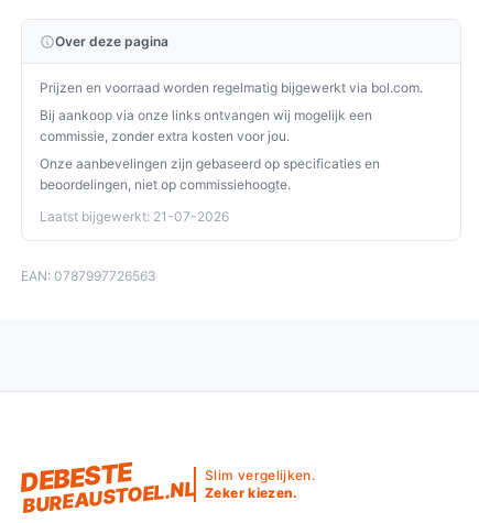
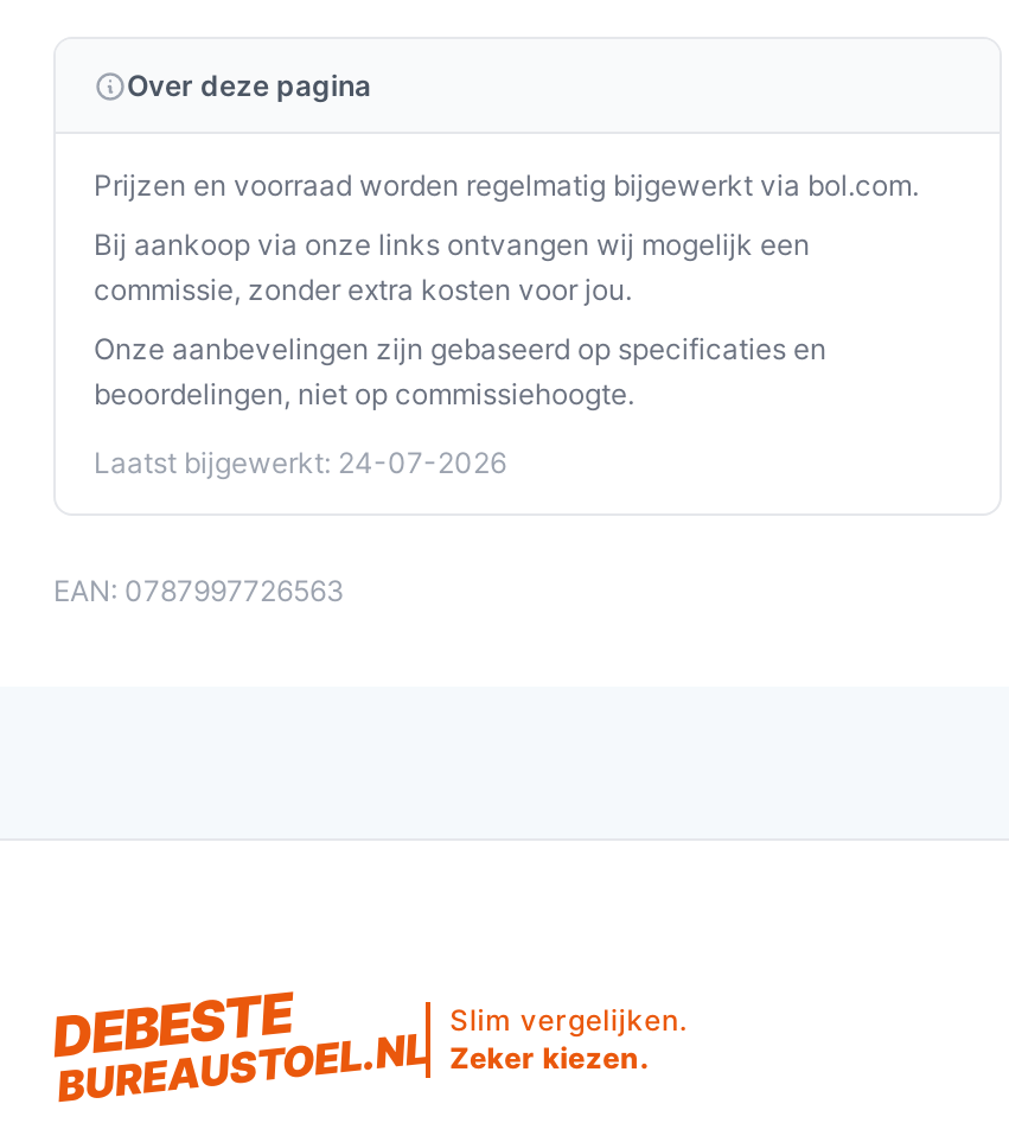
- Laatst bijgewerkt: 21-07-2026
+ Laatst bijgewerkt: 24-07-2026
